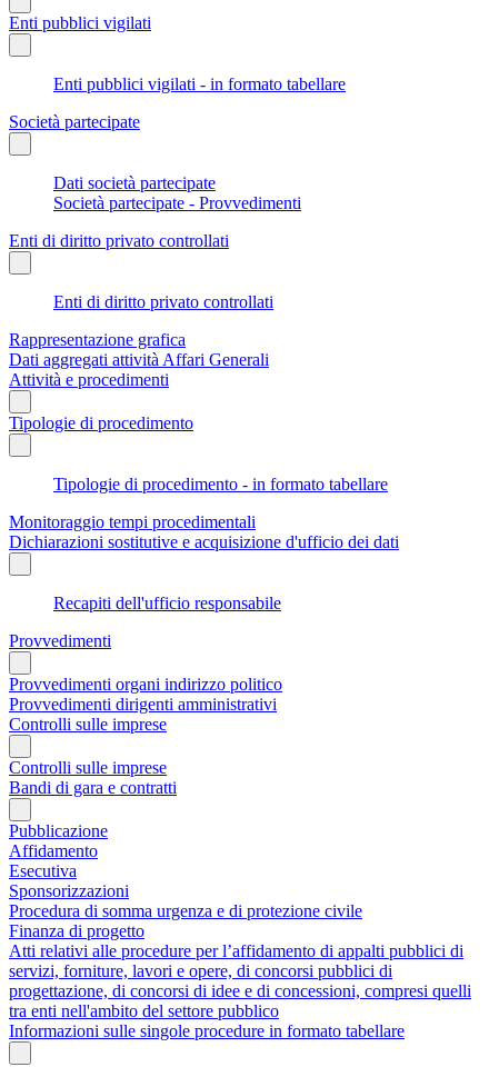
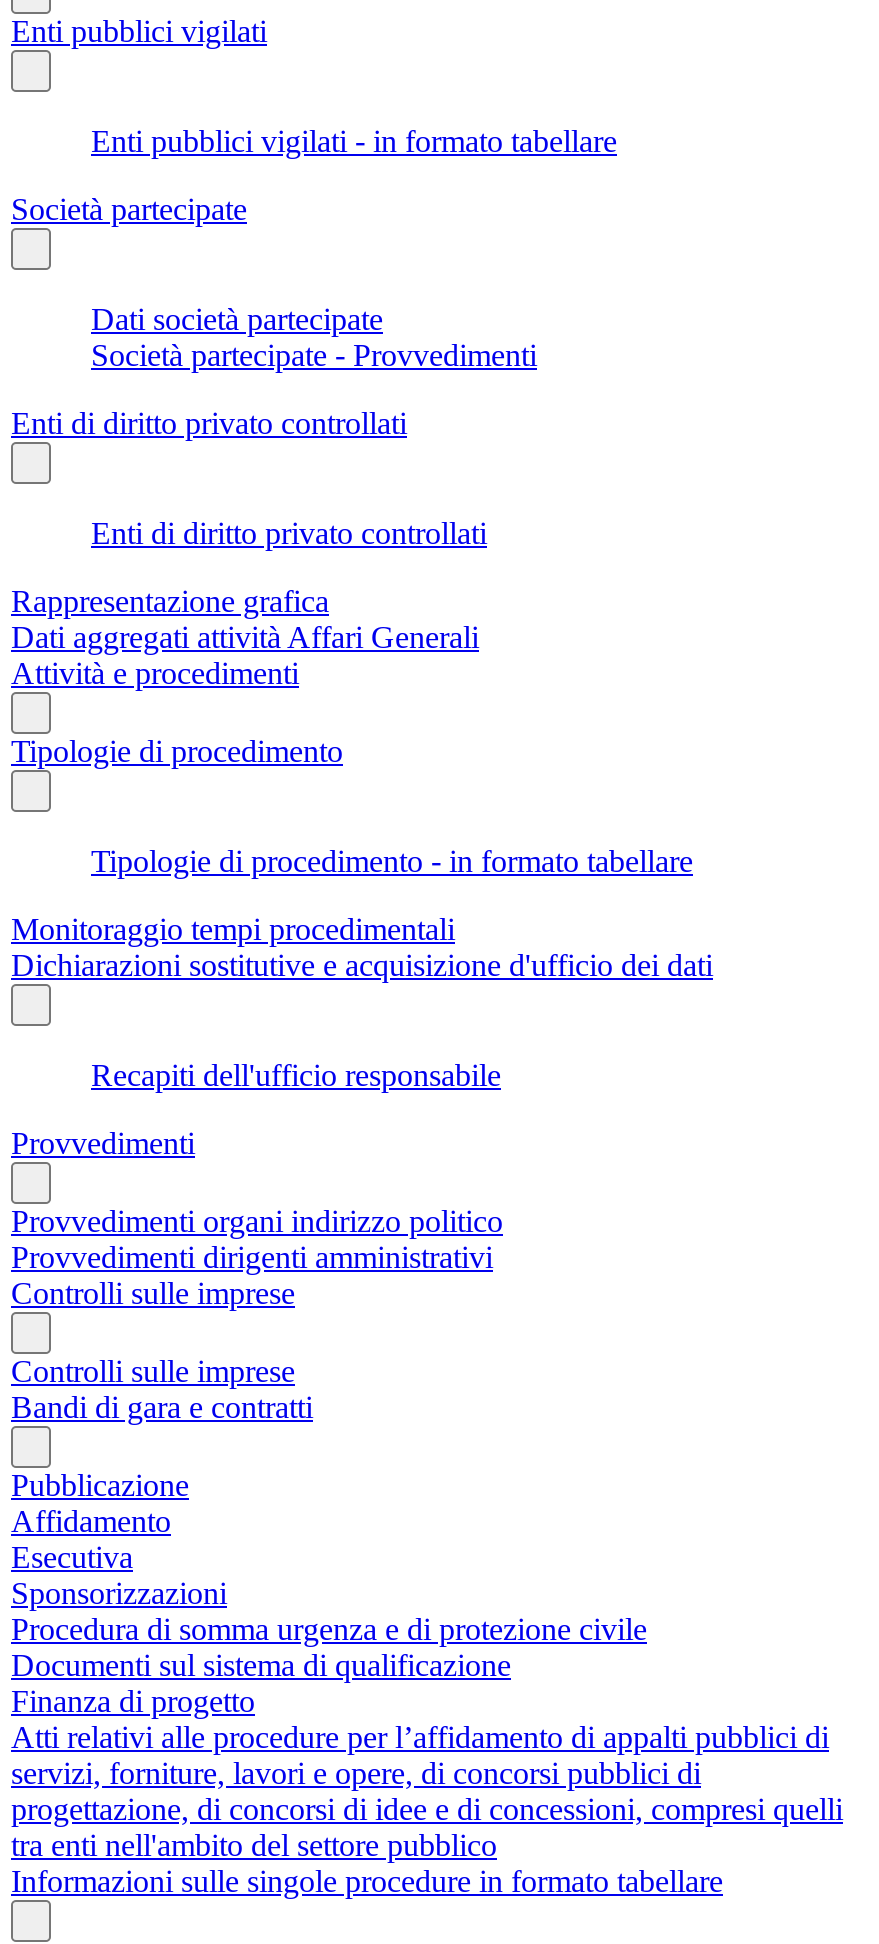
+ Documenti sul sistema di qualificazione
